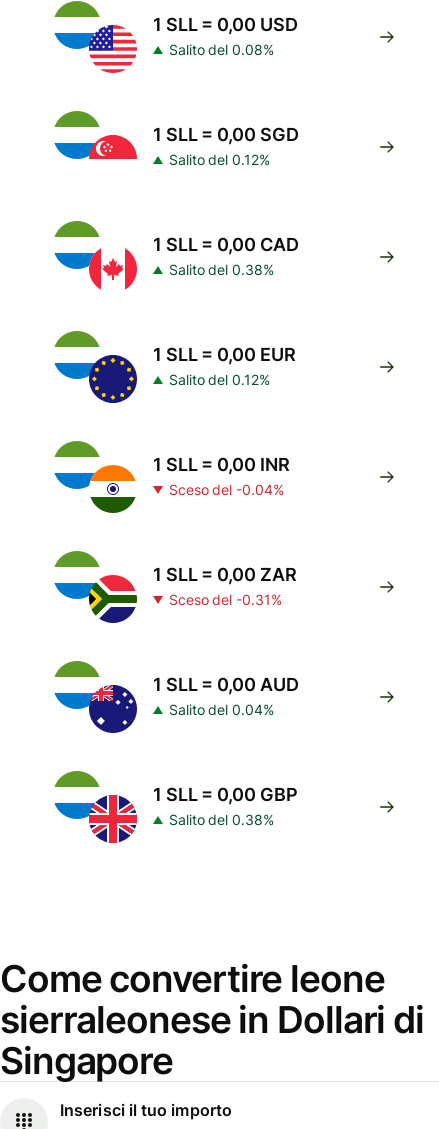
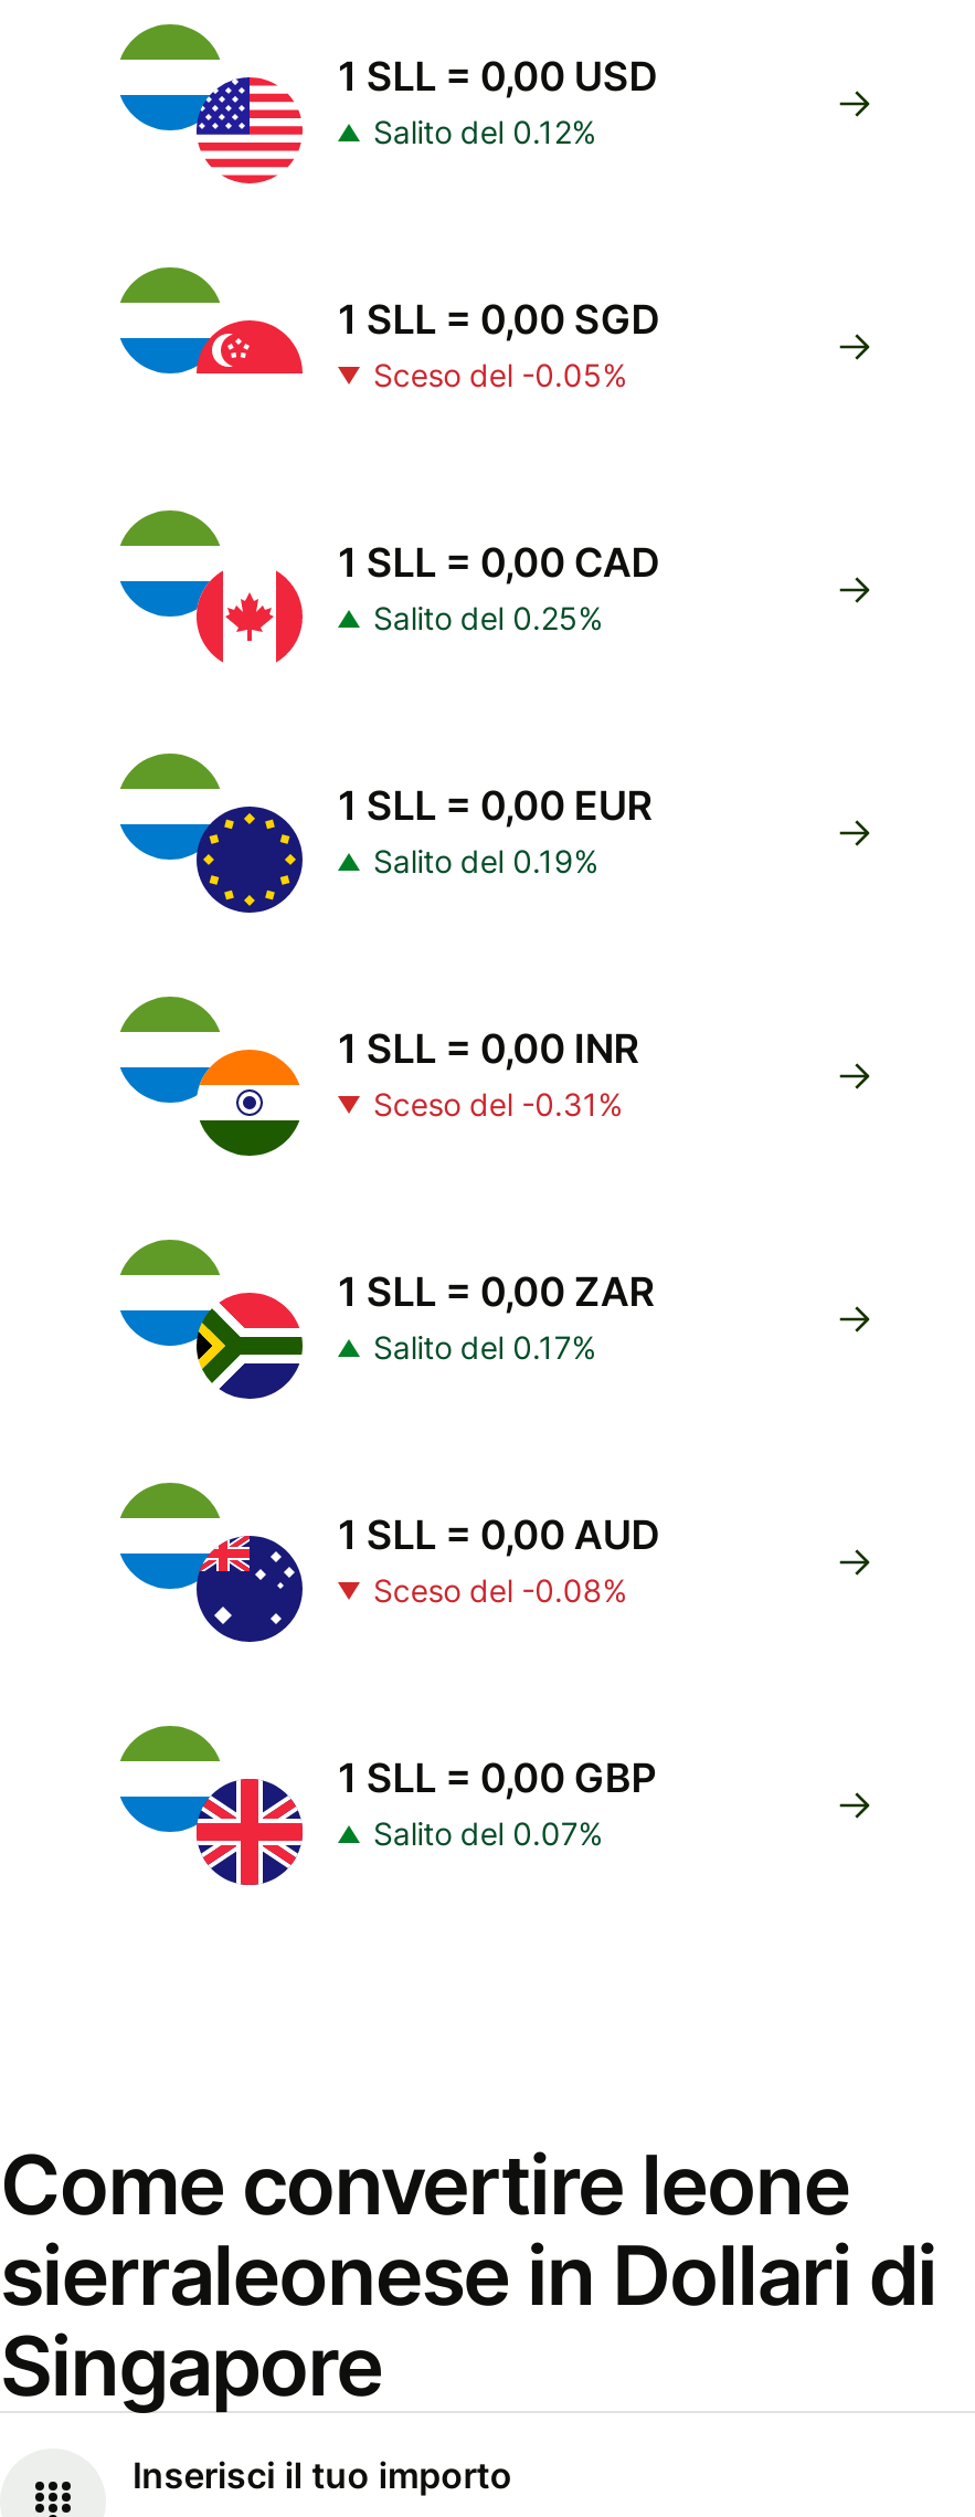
- Salito del 0.08%
+ Salito del 0.12%

- Salito del 0.12%
+ Sceso del -0.05%

- Salito del 0.38%
+ Salito del 0.25%

- Salito del 0.12%
+ Salito del 0.19%

- Sceso del -0.04%
+ Sceso del -0.31%

- Sceso del -0.31%
+ Salito del 0.17%

- Salito del 0.04%
+ Sceso del -0.08%

- Salito del 0.38%
+ Salito del 0.07%
